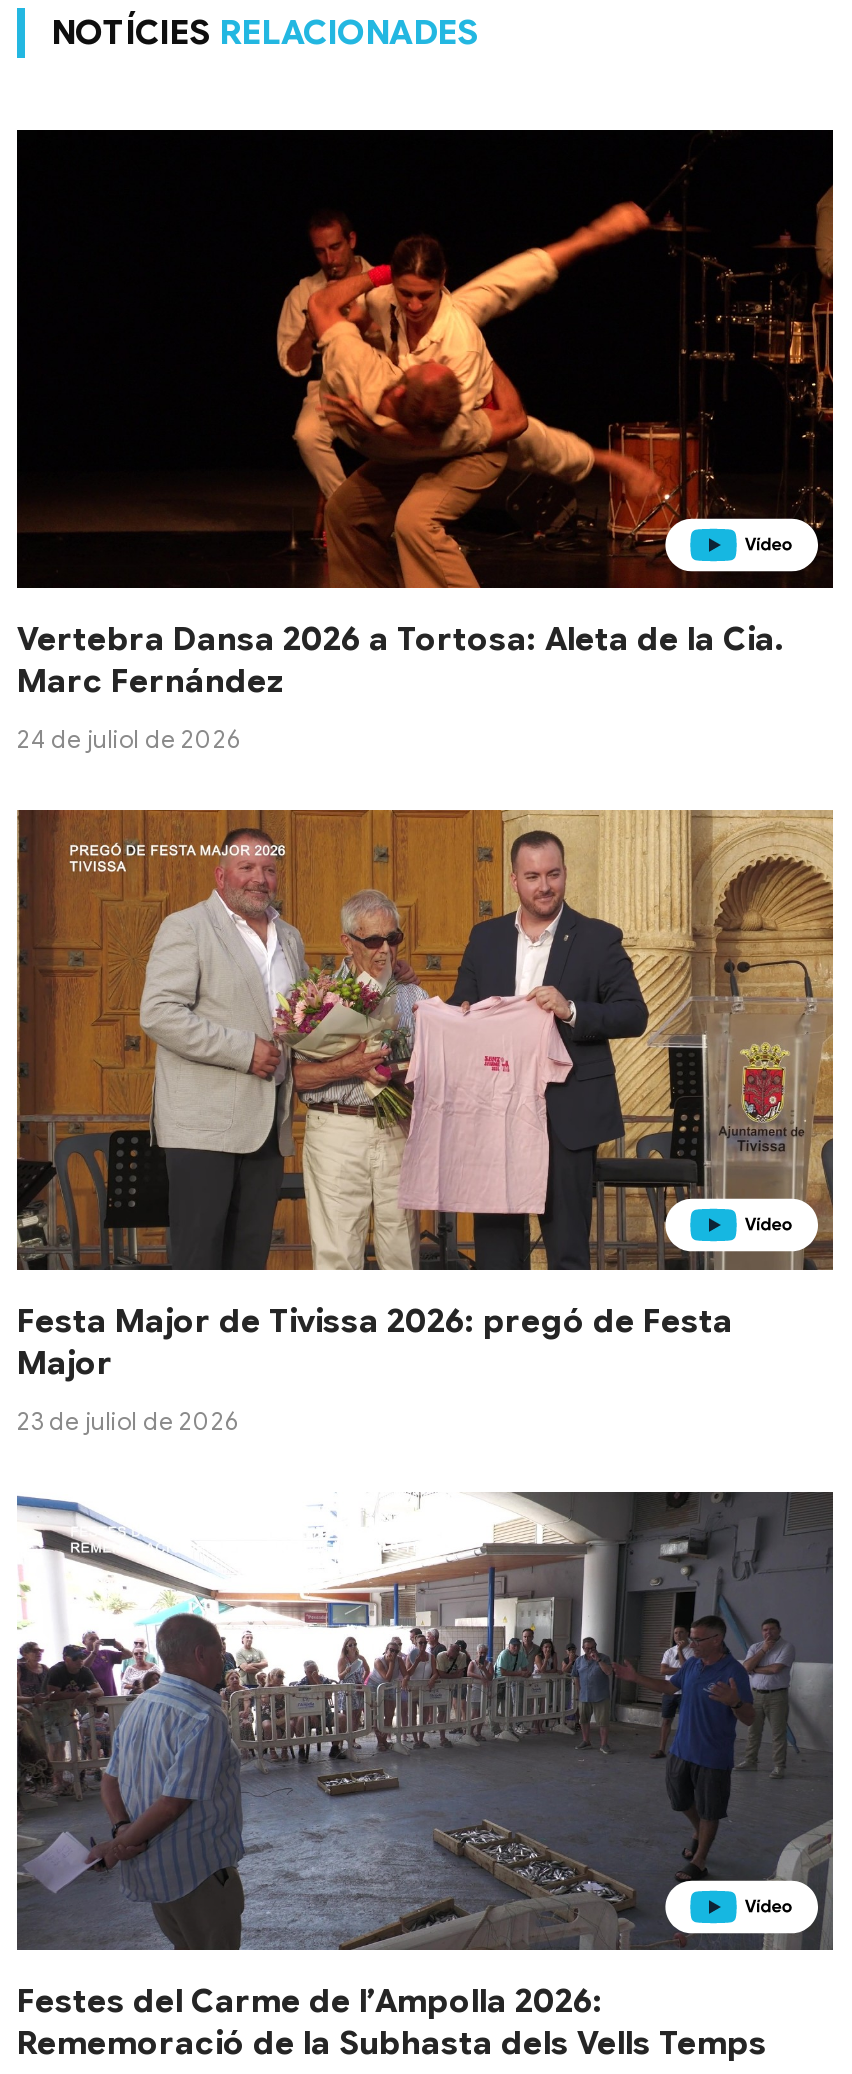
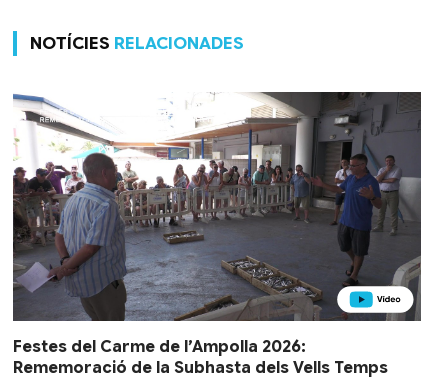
- [image]
- Vertebra Dansa 2026 a Tortosa: Aleta de la Cia.
- Marc Fernández
- 24 de juliol de 2026

- [image]
- Festa Major de Tivissa 2026: pregó de Festa
- Major
- 23 de juliol de 2026
